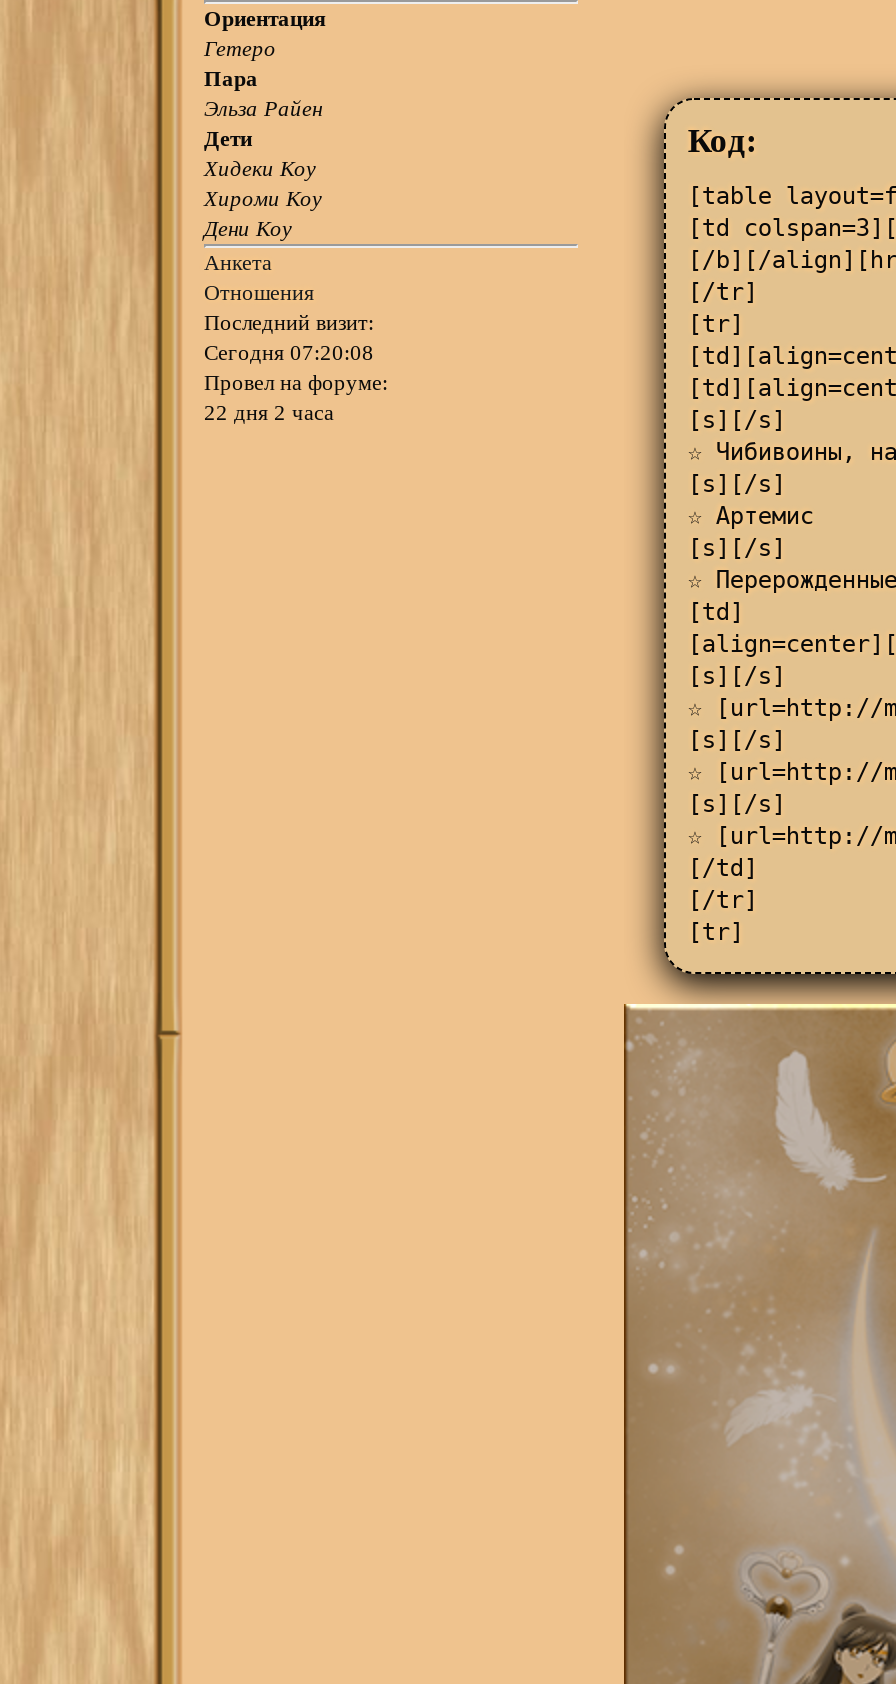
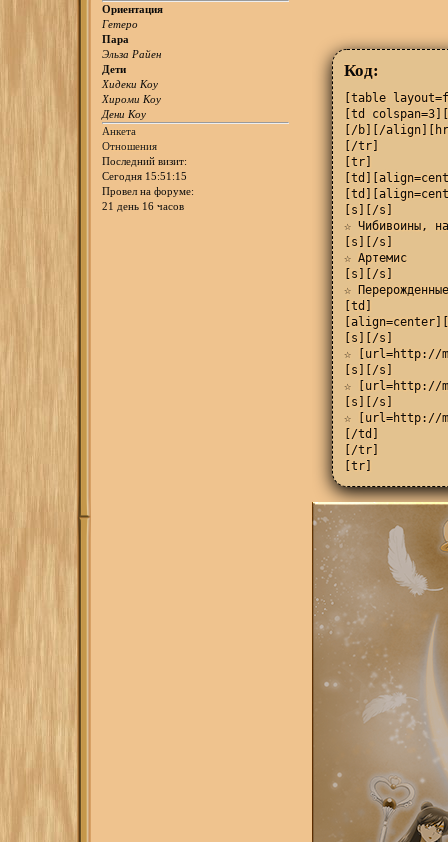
- Сегодня 07:20:08
+ Сегодня 15:51:15

- 22 дня 2 часа
+ 21 день 16 часов
